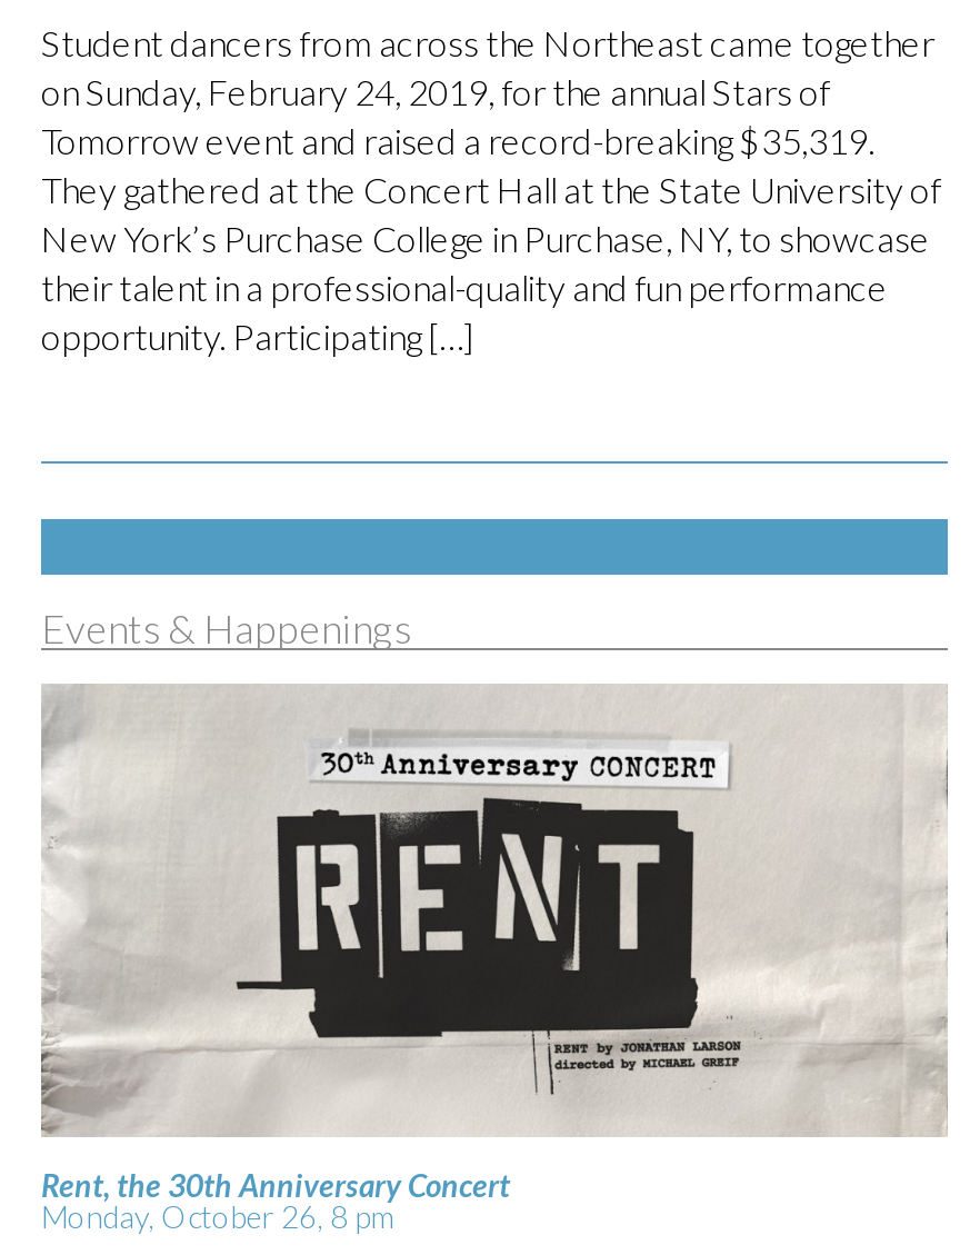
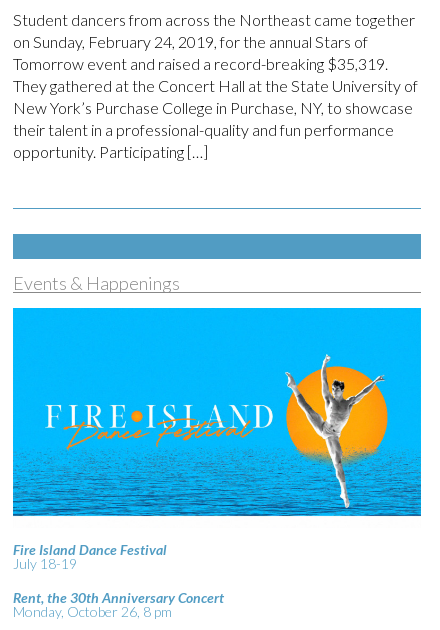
+ Fire Island Dance Festival
+ July 18-19

- [image]
+ [image]
